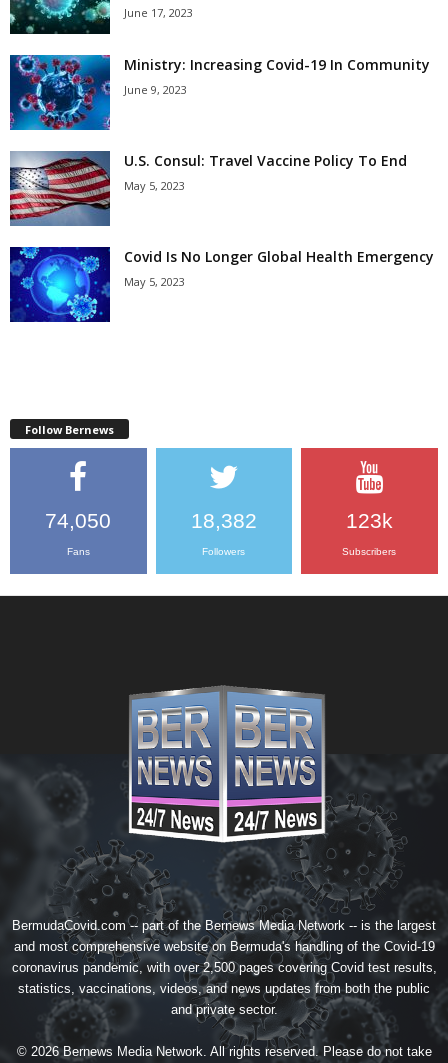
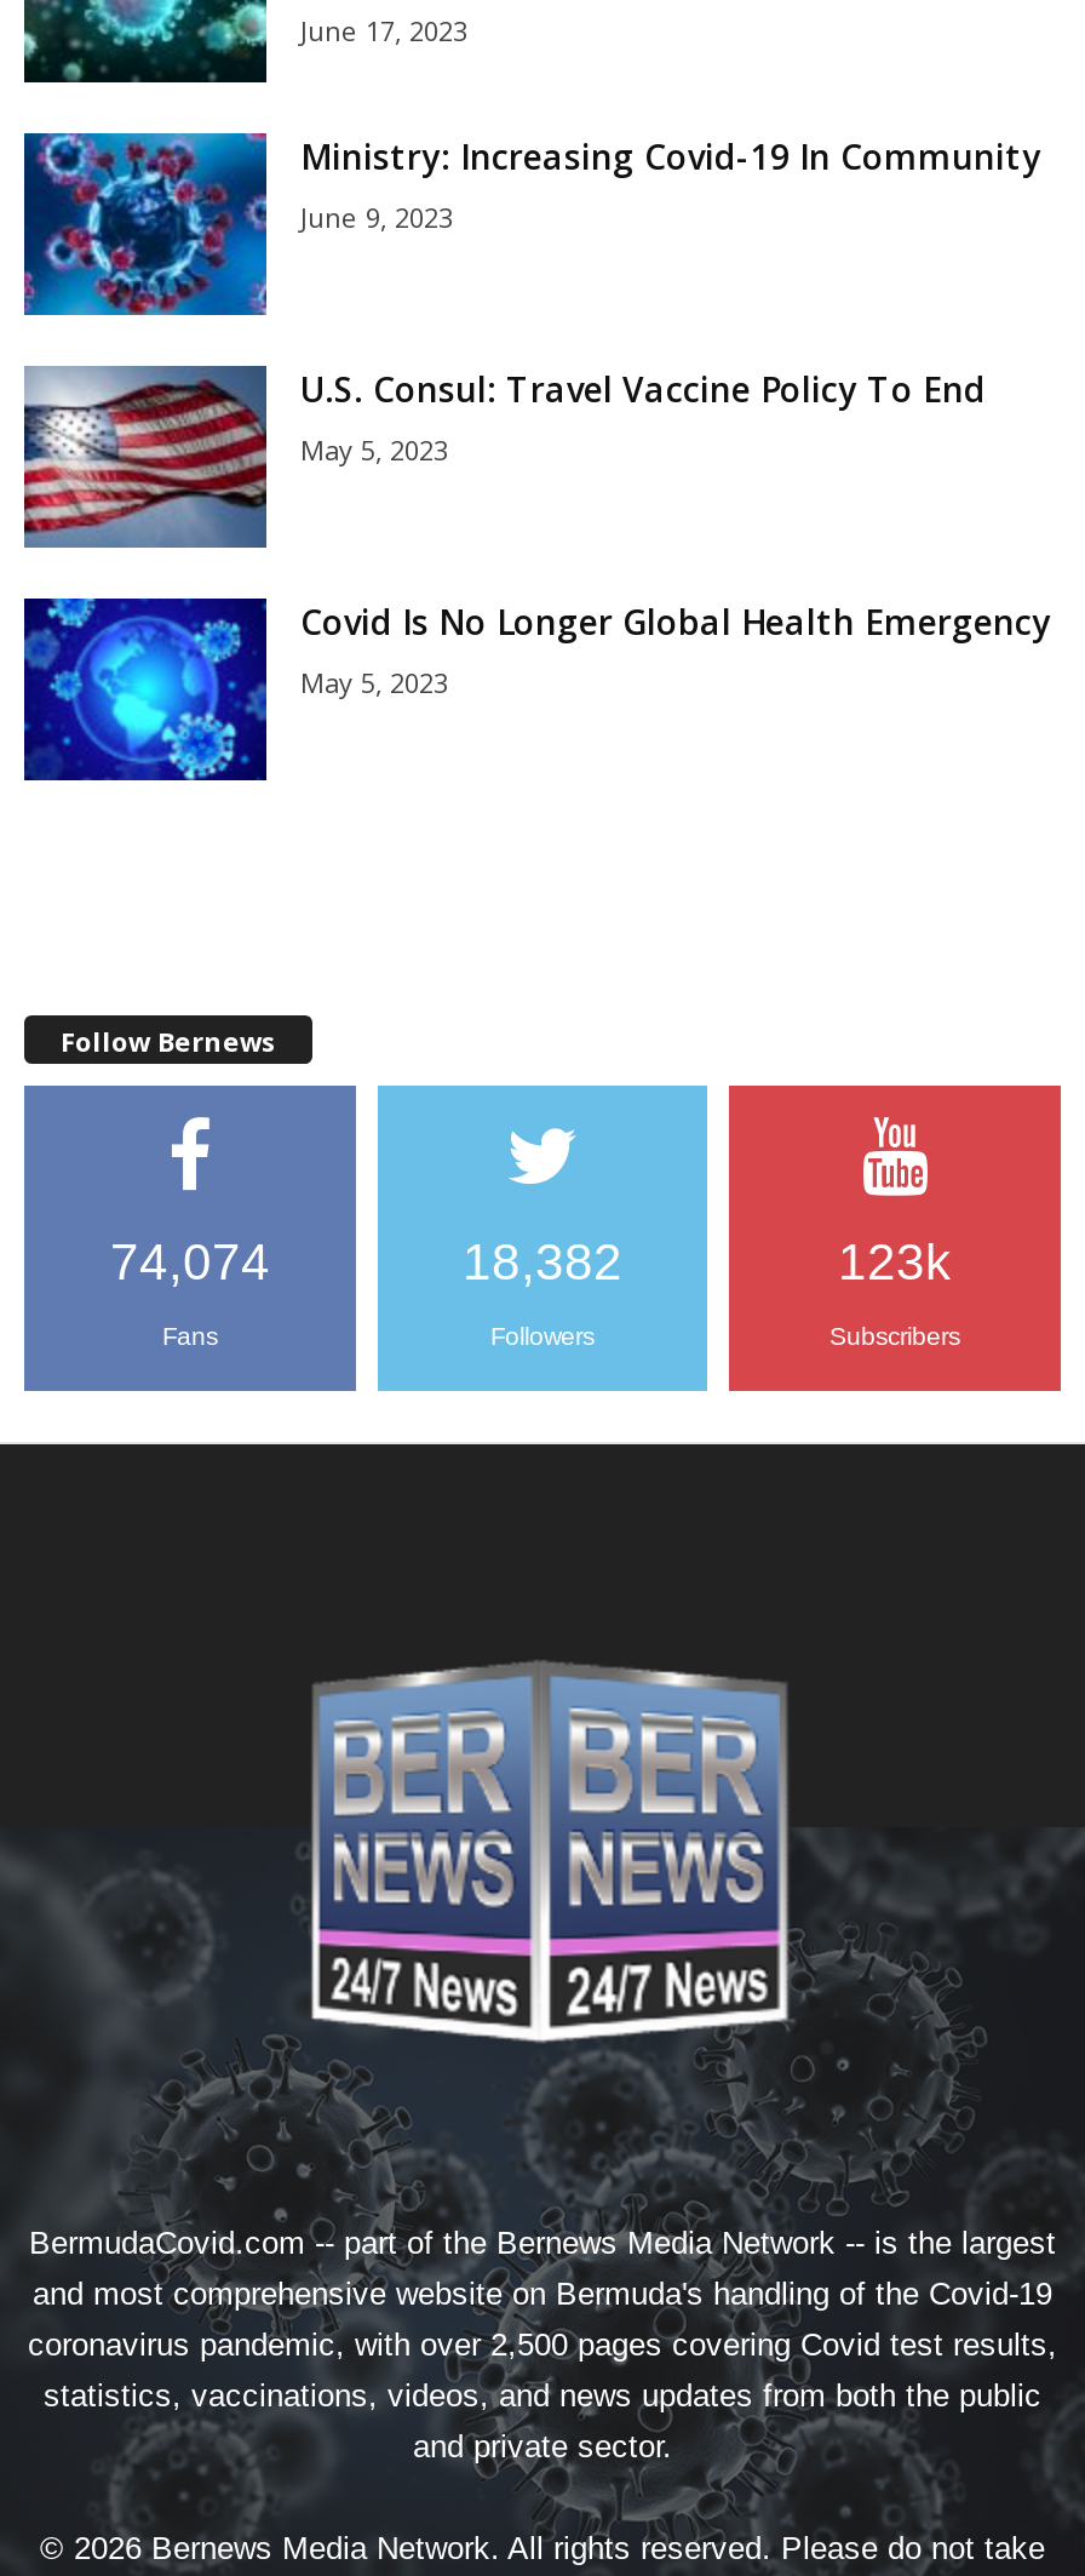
- 74,050
+ 74,074
